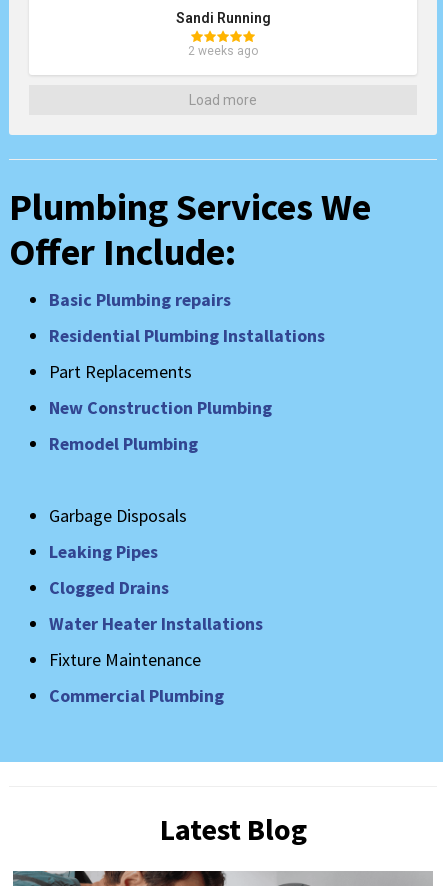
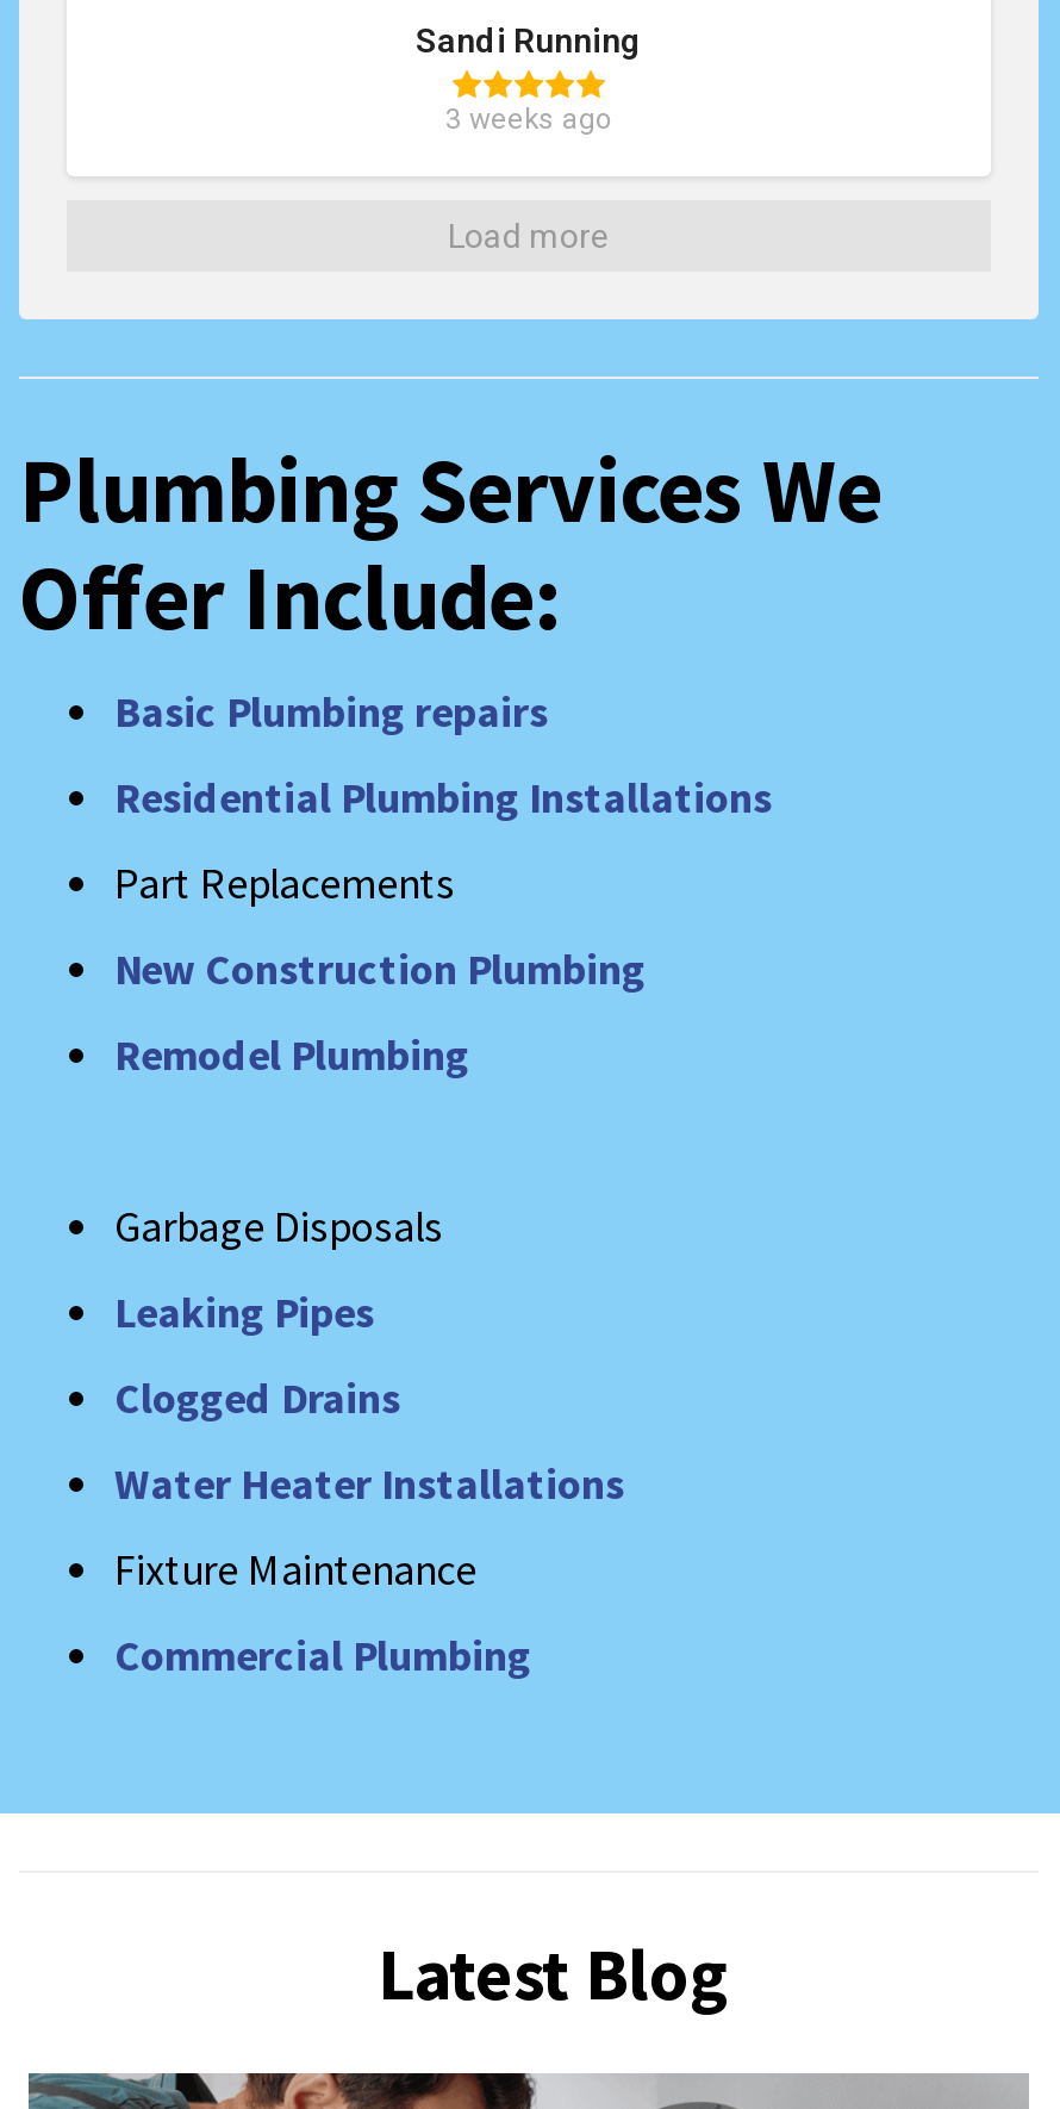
- 2 weeks ago
+ 3 weeks ago
